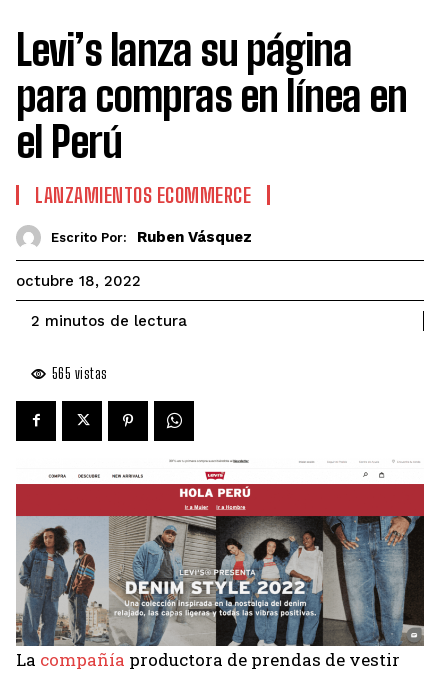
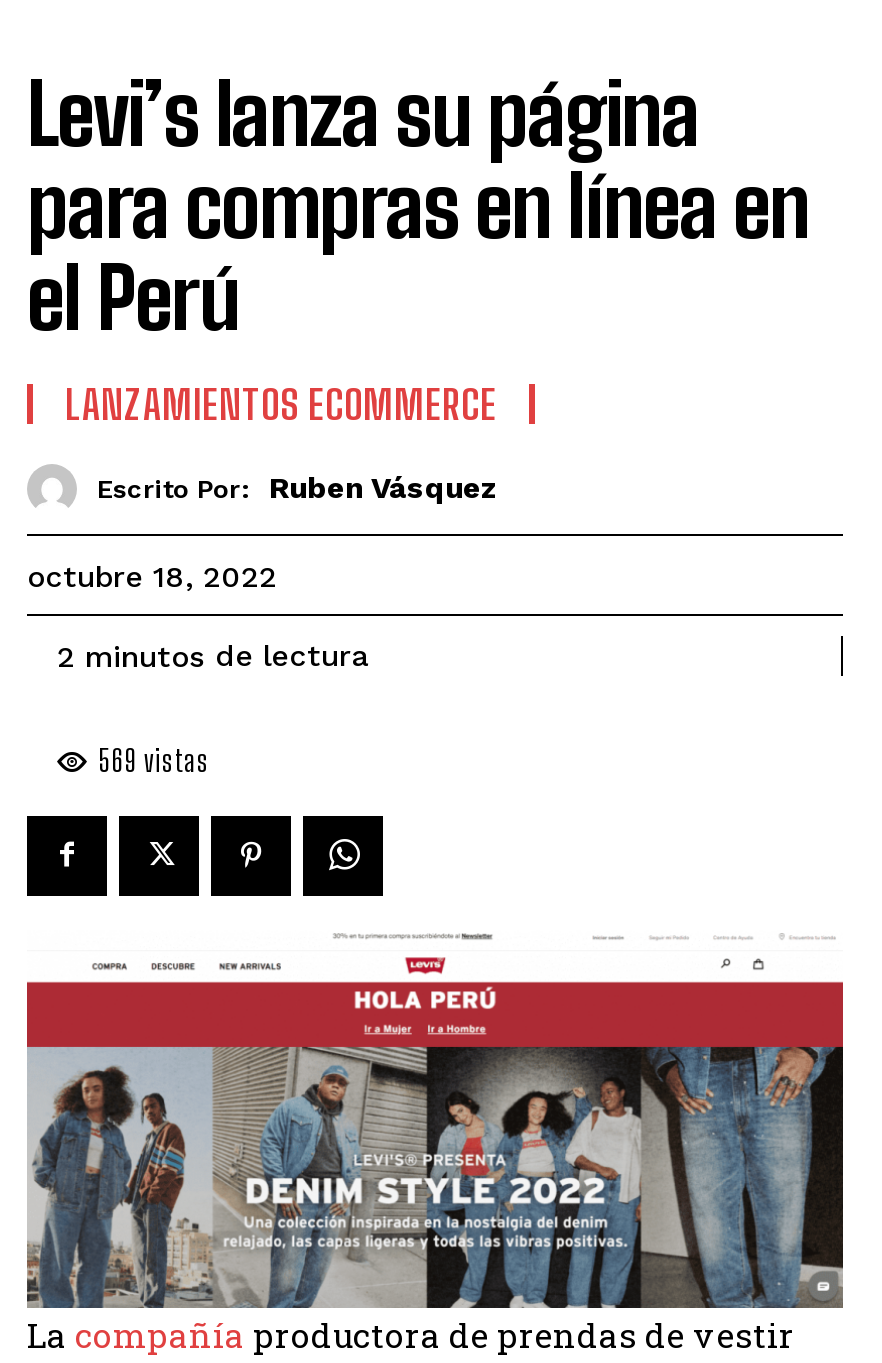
- 565 vistas
+ 569 vistas
